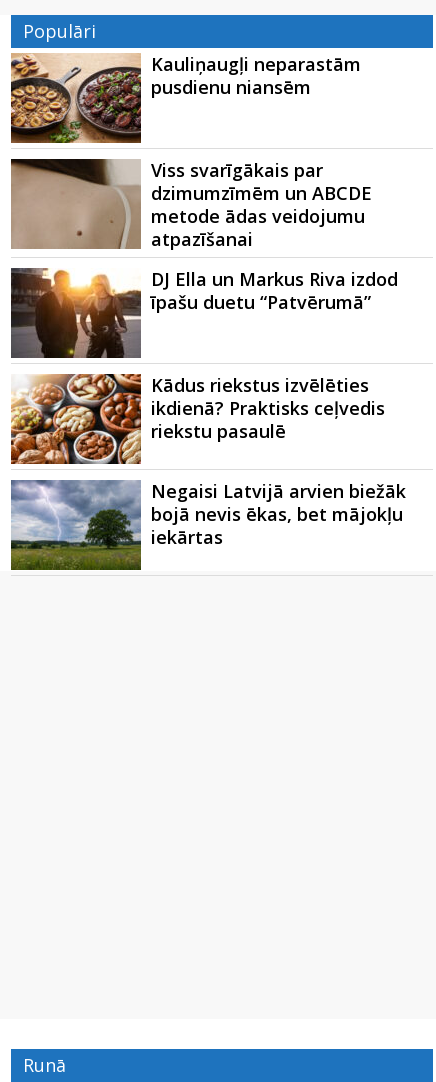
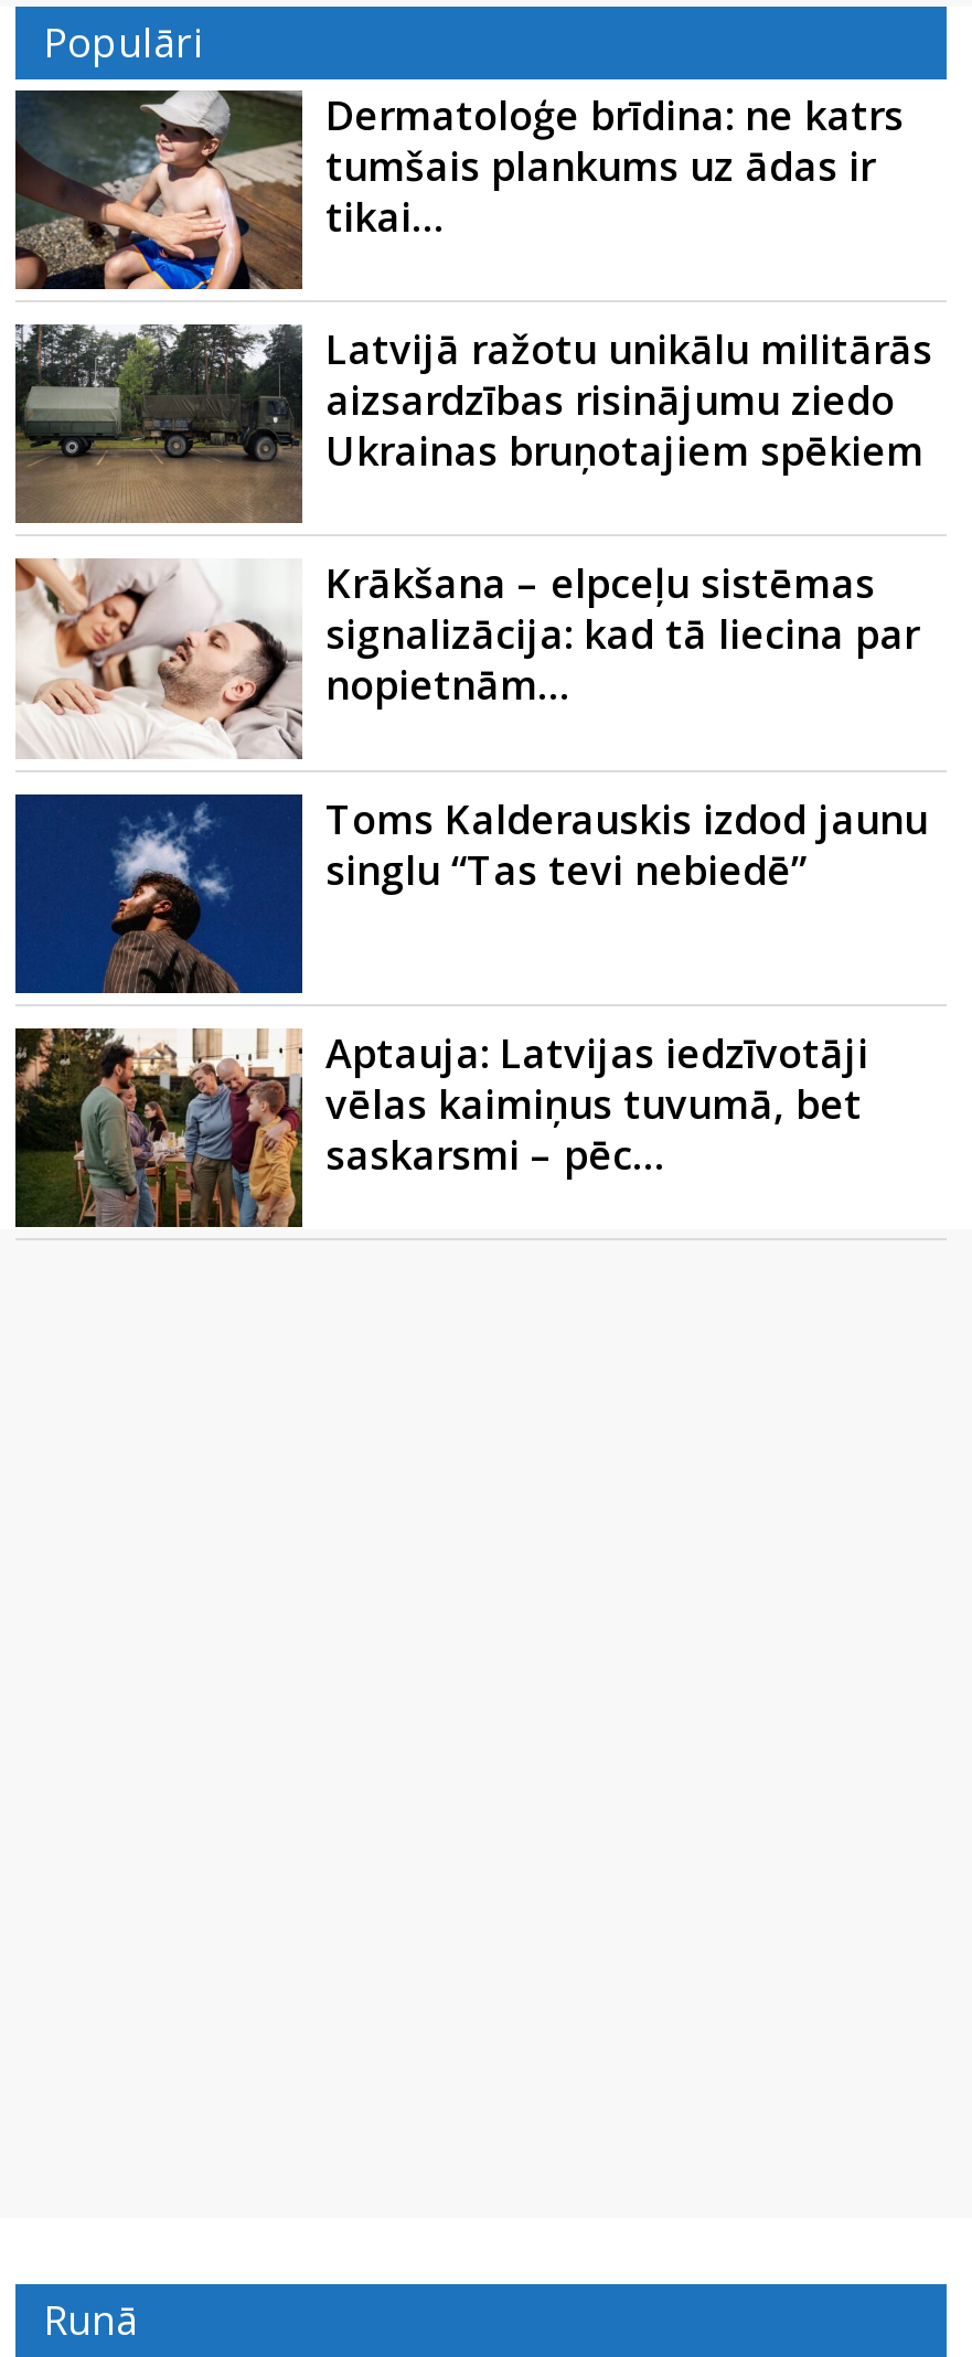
- [image]
- Kauliņaugļi neparastām
- pusdienu niansēm
+ [image]
+ Dermatoloģe brīdina: ne katrs
+ tumšais plankums uz ādas ir
+ tikai…

- [image]
- Viss svarīgākais par
- dzimumzīmēm un ABCDE
- metode ādas veidojumu
- atpazīšanai
+ [image]
+ Latvijā ražotu unikālu militārās
+ aizsardzības risinājumu ziedo
+ Ukrainas bruņotajiem spēkiem

- [image]
- DJ Ella un Markus Riva izdod
- īpašu duetu “Patvērumā”
+ [image]
+ Krākšana – elpceļu sistēmas
+ signalizācija: kad tā liecina par
+ nopietnām…

- [image]
- Kādus riekstus izvēlēties
- ikdienā? Praktisks ceļvedis
- riekstu pasaulē
+ [image]
+ Toms Kalderauskis izdod jaunu
+ singlu “Tas tevi nebiedē”

- [image]
- Negaisi Latvijā arvien biežāk
- bojā nevis ēkas, bet mājokļu
- iekārtas
+ [image]
+ Aptauja: Latvijas iedzīvotāji
+ vēlas kaimiņus tuvumā, bet
+ saskarsmi – pēc…
